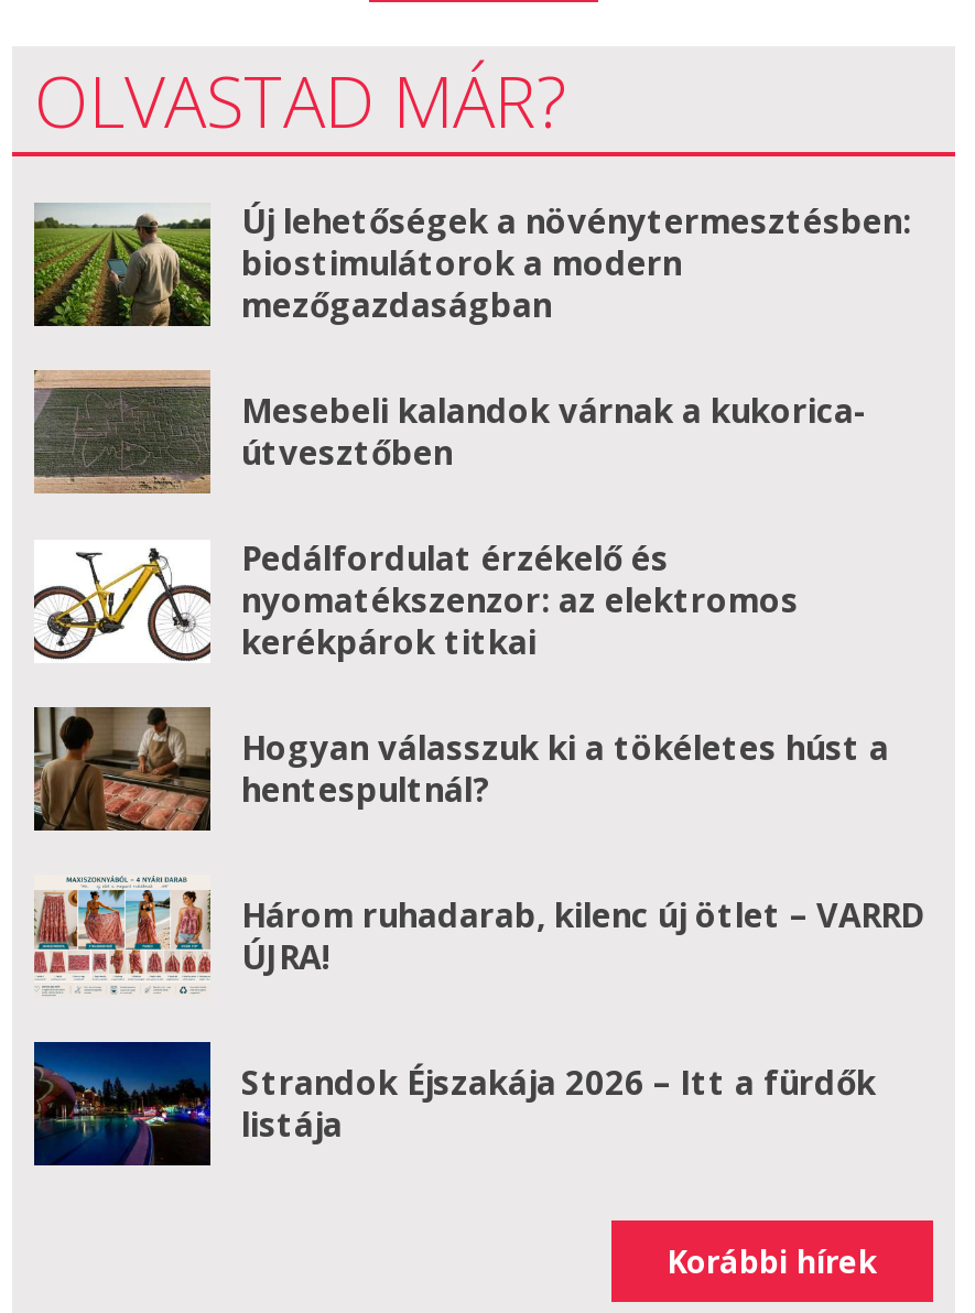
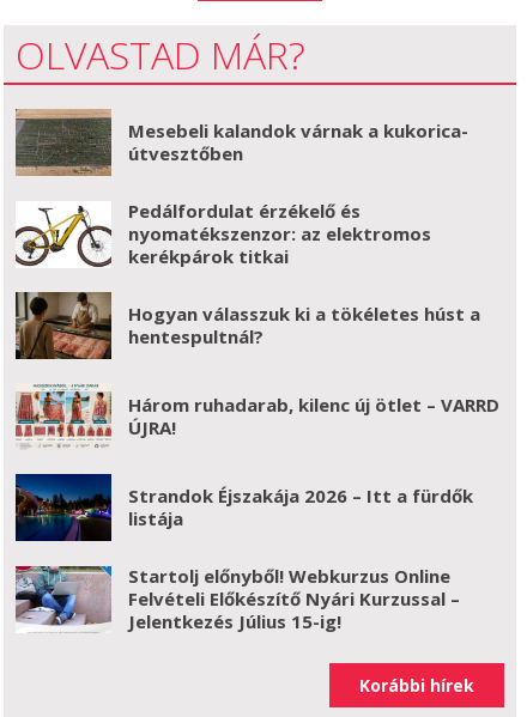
- [image]
- Új lehetőségek a növénytermesztésben:
- biostimulátorok a modern
- mezőgazdaságban

moved up: [image] | Mesebeli kalandok várnak a kukorica- | útvesztőben | ... | Strandok Éjszakája 2026 – Itt a fürdők | listája

+ [image]
+ Startolj előnyből! Webkurzus Online
+ Felvételi Előkészítő Nyári Kurzussal –
+ Jelentkezés Július 15-ig!
